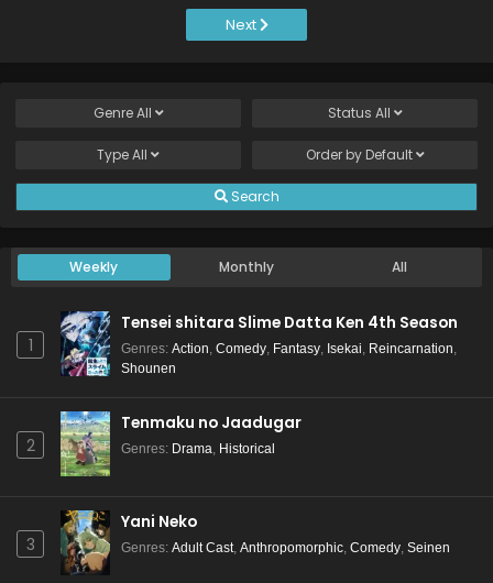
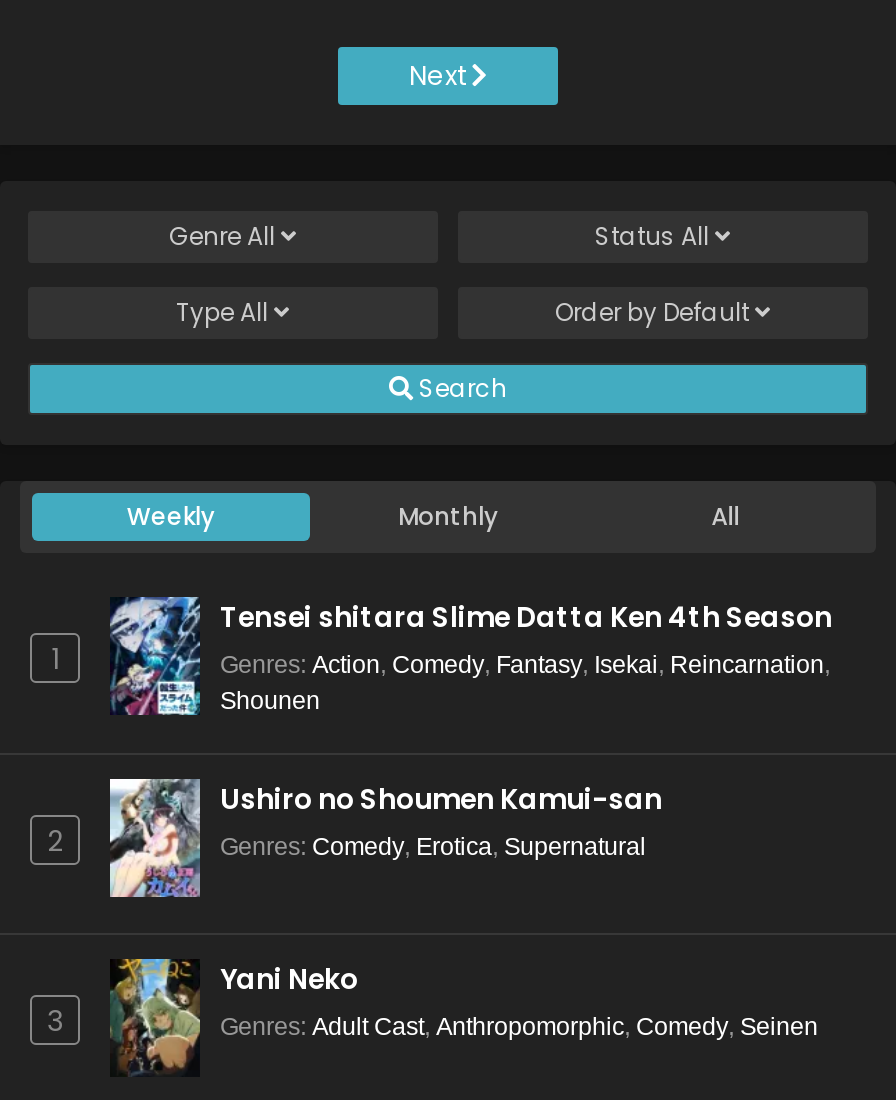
- [image]
- Tenmaku no Jaadugar
- Genres: Drama, Historical
+ [image]
+ Ushiro no Shoumen Kamui-san
+ Genres: Comedy, Erotica, Supernatural
